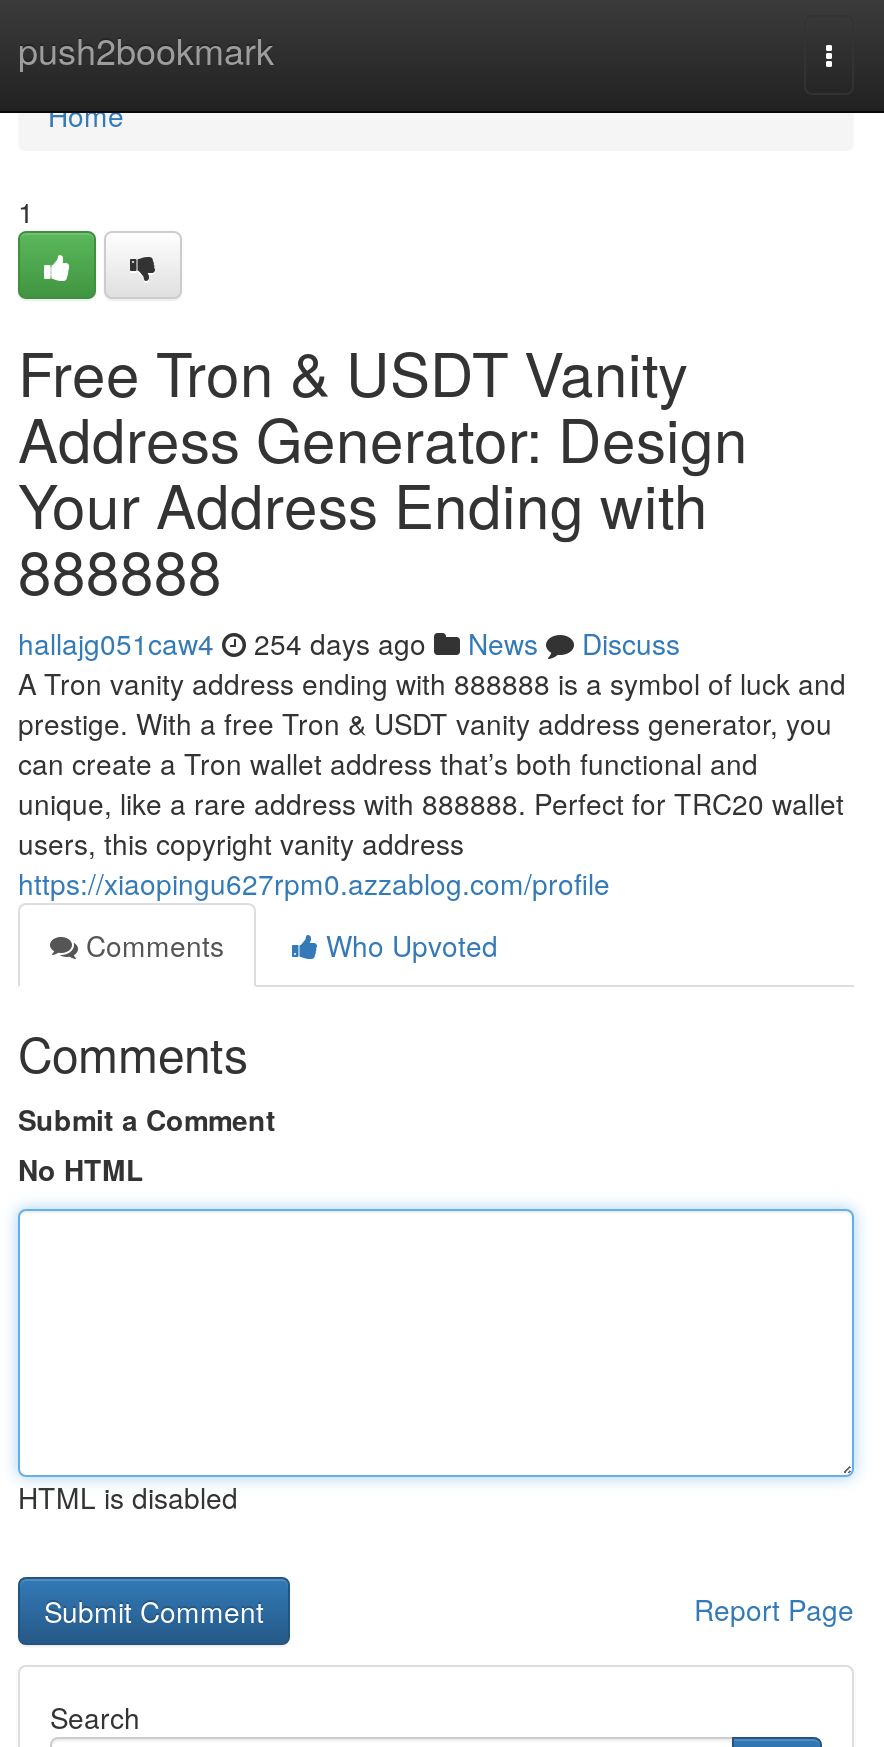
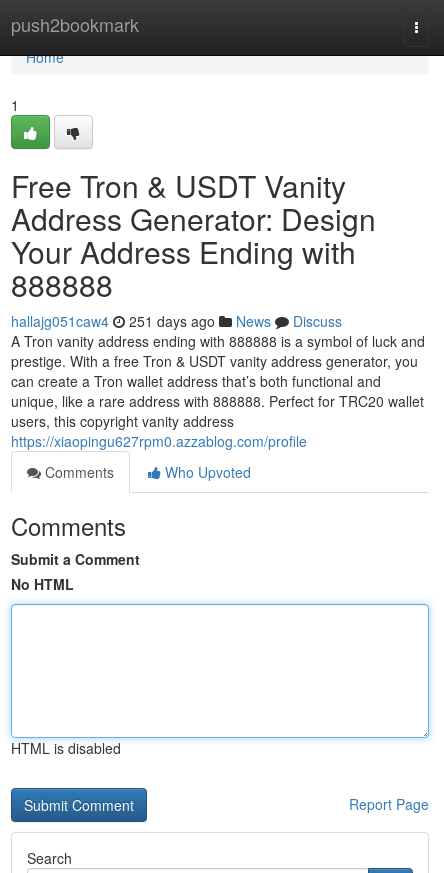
- hallajg051caw4 254 days ago News Discuss
+ hallajg051caw4 251 days ago News Discuss
